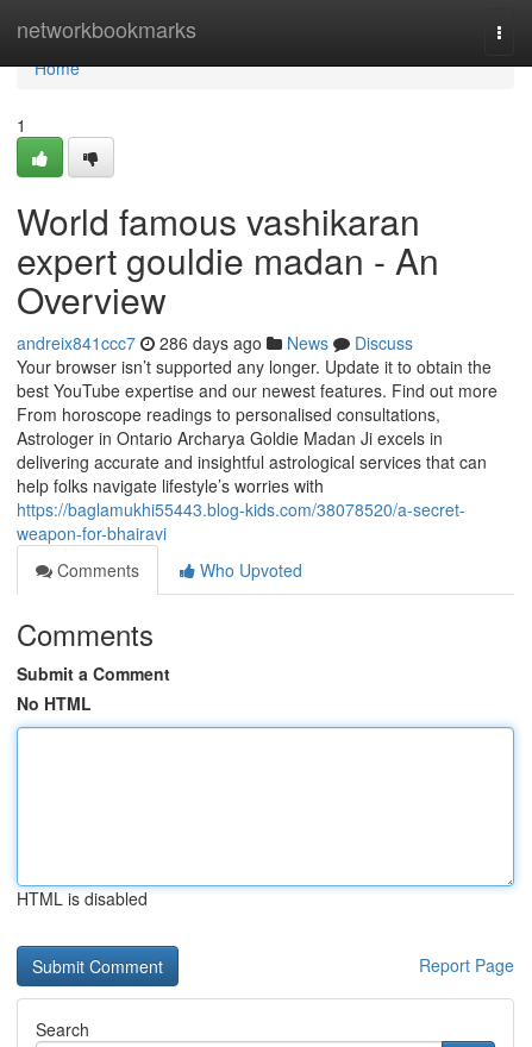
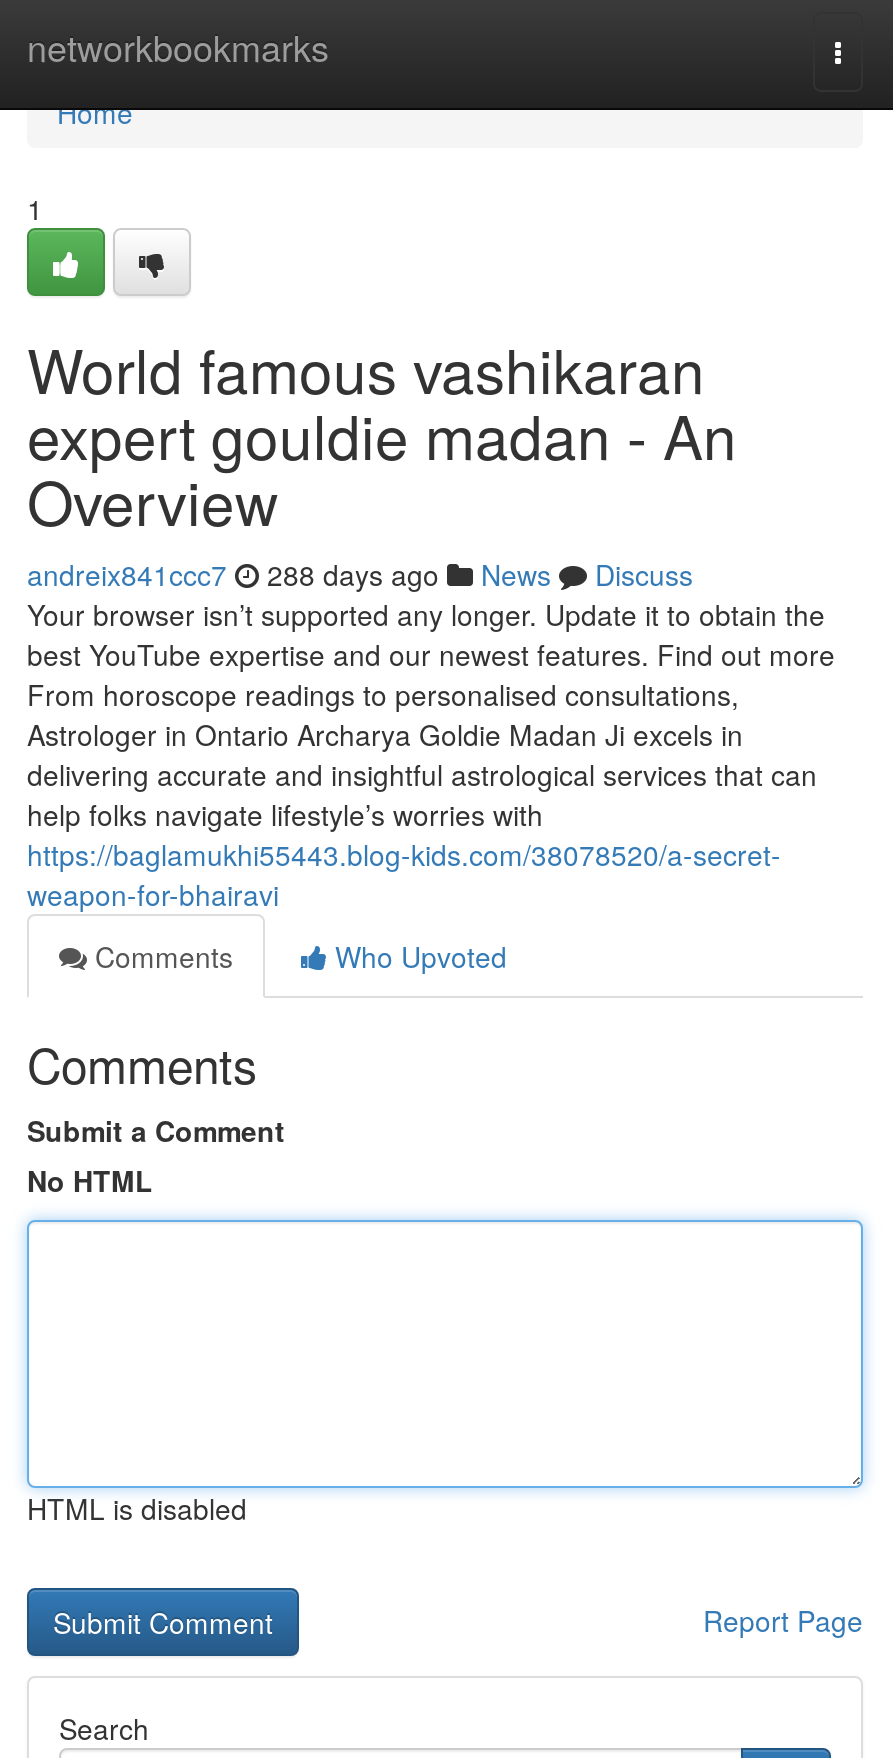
- andreix841ccc7 286 days ago News Discuss
+ andreix841ccc7 288 days ago News Discuss
